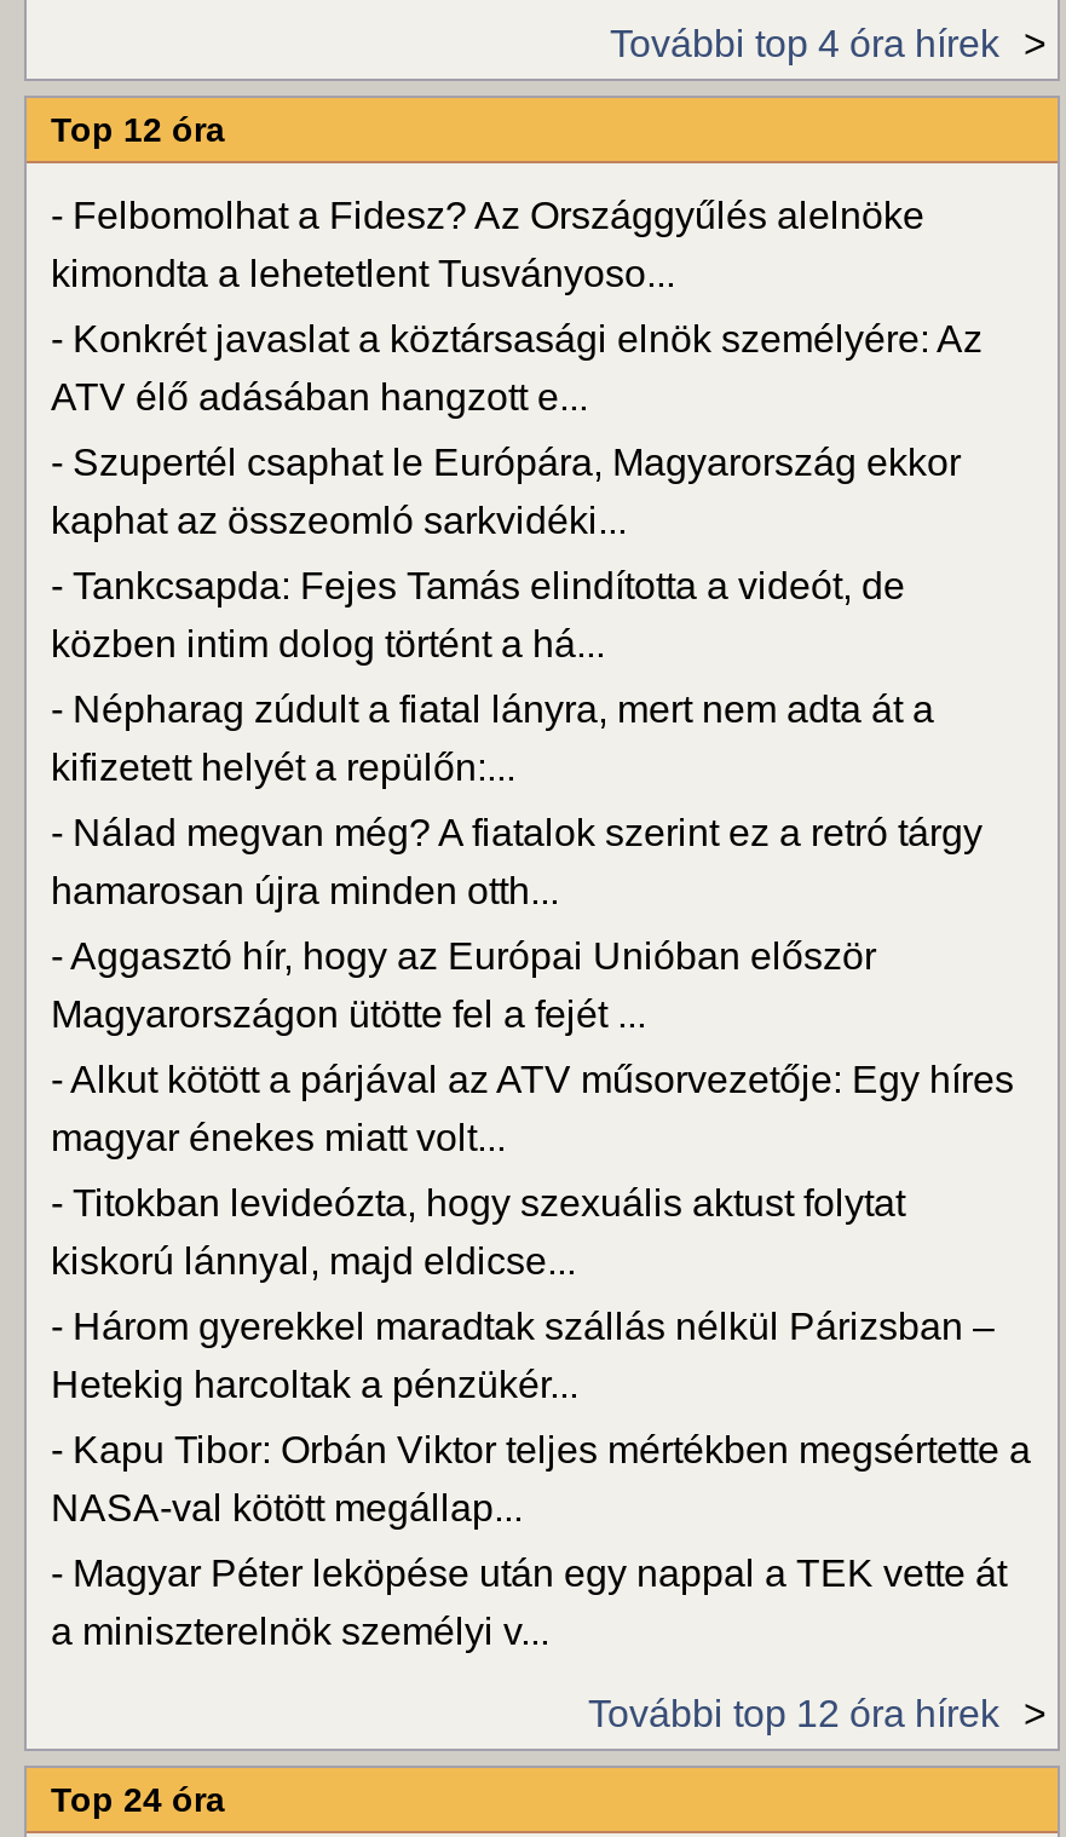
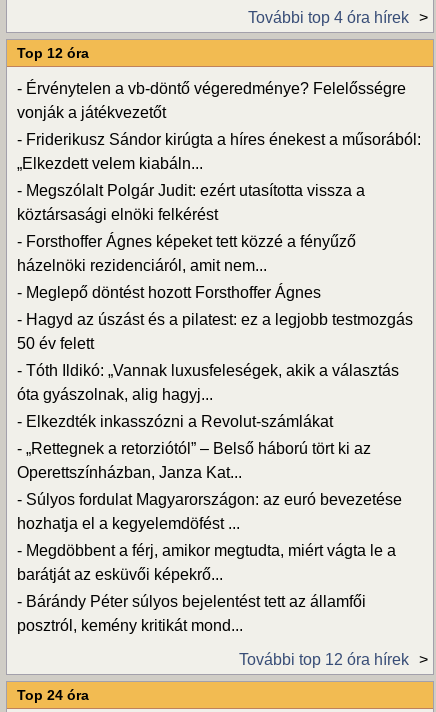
- - Felbomolhat a Fidesz? Az Országgyűlés alelnöke
- kimondta a lehetetlent Tusványoso...
+ - Érvénytelen a vb-döntő végeredménye? Felelősségre
+ vonják a játékvezetőt

- - Konkrét javaslat a köztársasági elnök személyére: Az
- ATV élő adásában hangzott e...
+ - Friderikusz Sándor kirúgta a híres énekest a műsorából:
+ „Elkezdett velem kiabáln...

- - Szupertél csaphat le Európára, Magyarország ekkor
- kaphat az összeomló sarkvidéki...
+ - Megszólalt Polgár Judit: ezért utasította vissza a
+ köztársasági elnöki felkérést

- - Tankcsapda: Fejes Tamás elindította a videót, de
- közben intim dolog történt a há...
+ - Forsthoffer Ágnes képeket tett közzé a fényűző
+ házelnöki rezidenciáról, amit nem...

- - Népharag zúdult a fiatal lányra, mert nem adta át a
- kifizetett helyét a repülőn:...
+ - Meglepő döntést hozott Forsthoffer Ágnes

- - Nálad megvan még? A fiatalok szerint ez a retró tárgy
- hamarosan újra minden otth...
+ - Hagyd az úszást és a pilatest: ez a legjobb testmozgás
+ 50 év felett

- - Aggasztó hír, hogy az Európai Unióban először
- Magyarországon ütötte fel a fejét ...
+ - Tóth Ildikó: „Vannak luxusfeleségek, akik a választás
+ óta gyászolnak, alig hagyj...

- - Alkut kötött a párjával az ATV műsorvezetője: Egy híres
- magyar énekes miatt volt...
+ - Elkezdték inkasszózni a Revolut-számlákat

- - Titokban levideózta, hogy szexuális aktust folytat
- kiskorú lánnyal, majd eldicse...
+ - „Rettegnek a retorziótól” – Belső háború tört ki az
+ Operettszínházban, Janza Kat...

- - Három gyerekkel maradtak szállás nélkül Párizsban –
- Hetekig harcoltak a pénzükér...
+ - Súlyos fordulat Magyarországon: az euró bevezetése
+ hozhatja el a kegyelemdöfést ...

- - Kapu Tibor: Orbán Viktor teljes mértékben megsértette a
- NASA-val kötött megállap...
+ - Megdöbbent a férj, amikor megtudta, miért vágta le a
+ barátját az esküvői képekrő...

- - Magyar Péter leköpése után egy nappal a TEK vette át
- a miniszterelnök személyi v...
+ - Bárándy Péter súlyos bejelentést tett az államfői
+ posztról, kemény kritikát mond...
